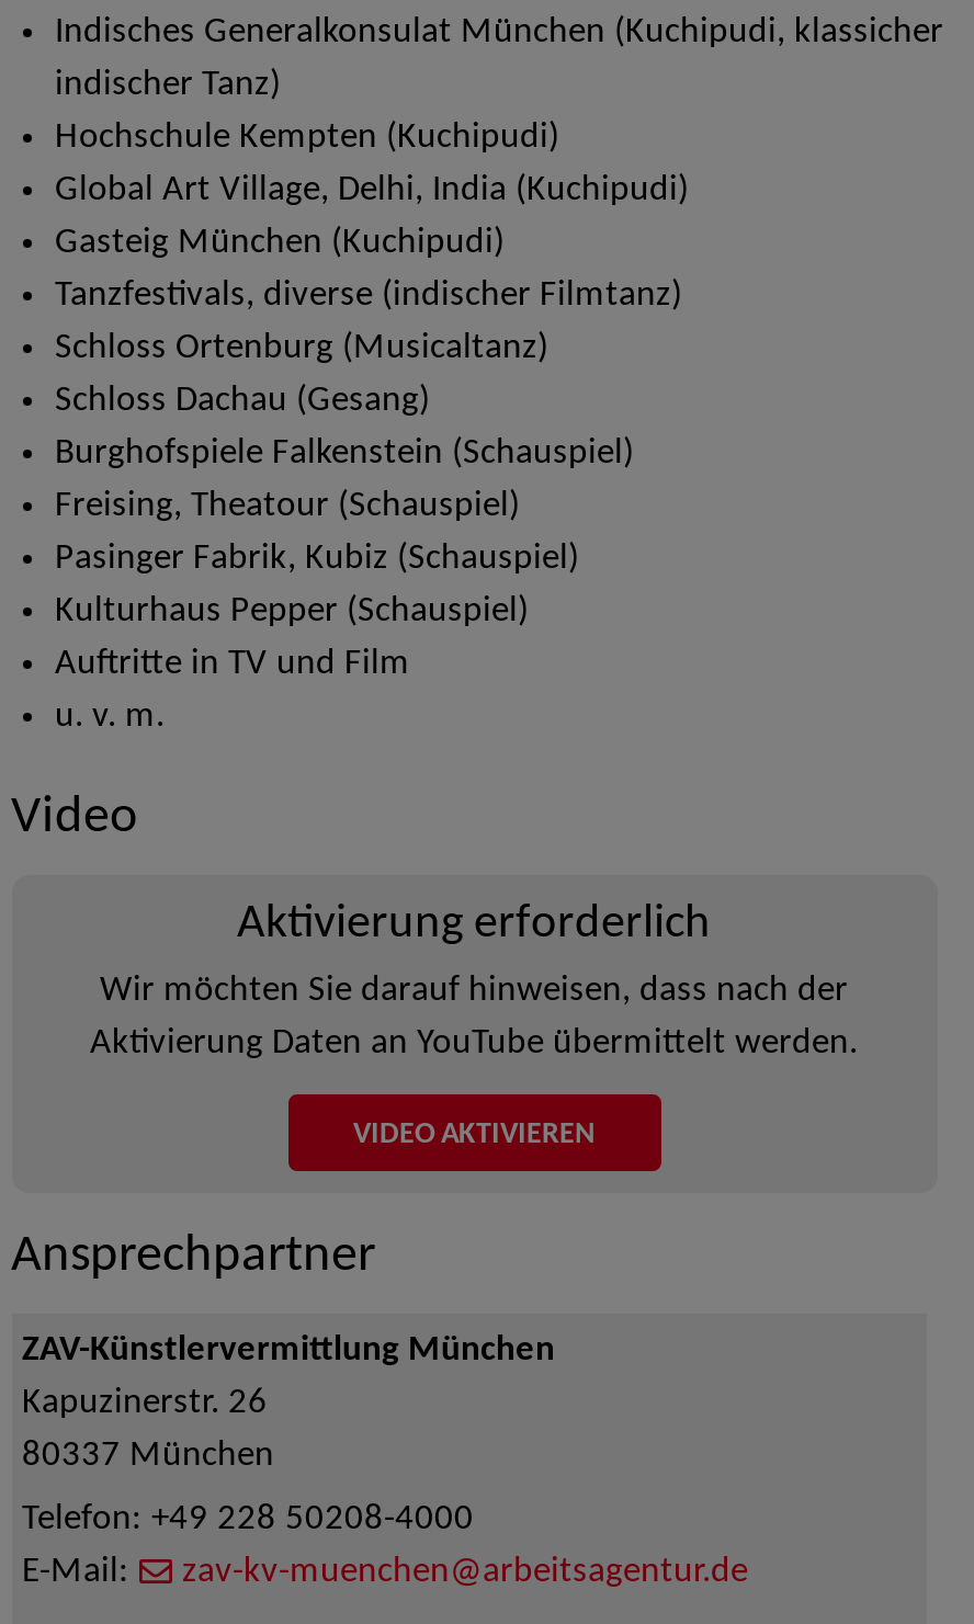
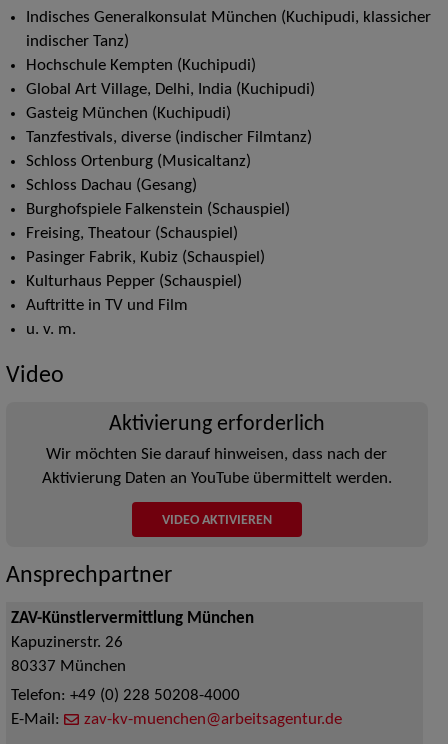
- Telefon: +49 228 50208-4000
+ Telefon: +49 (0) 228 50208-4000
